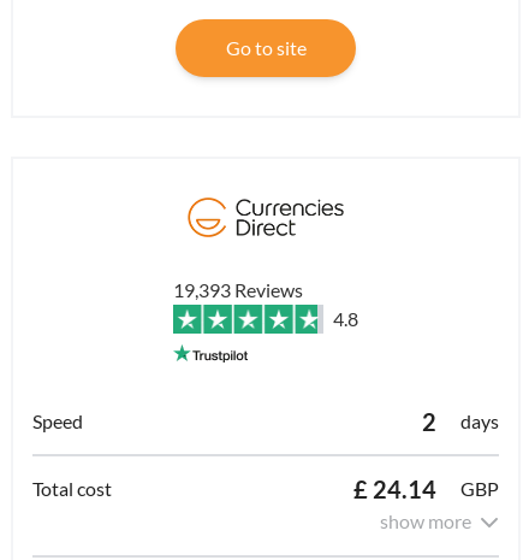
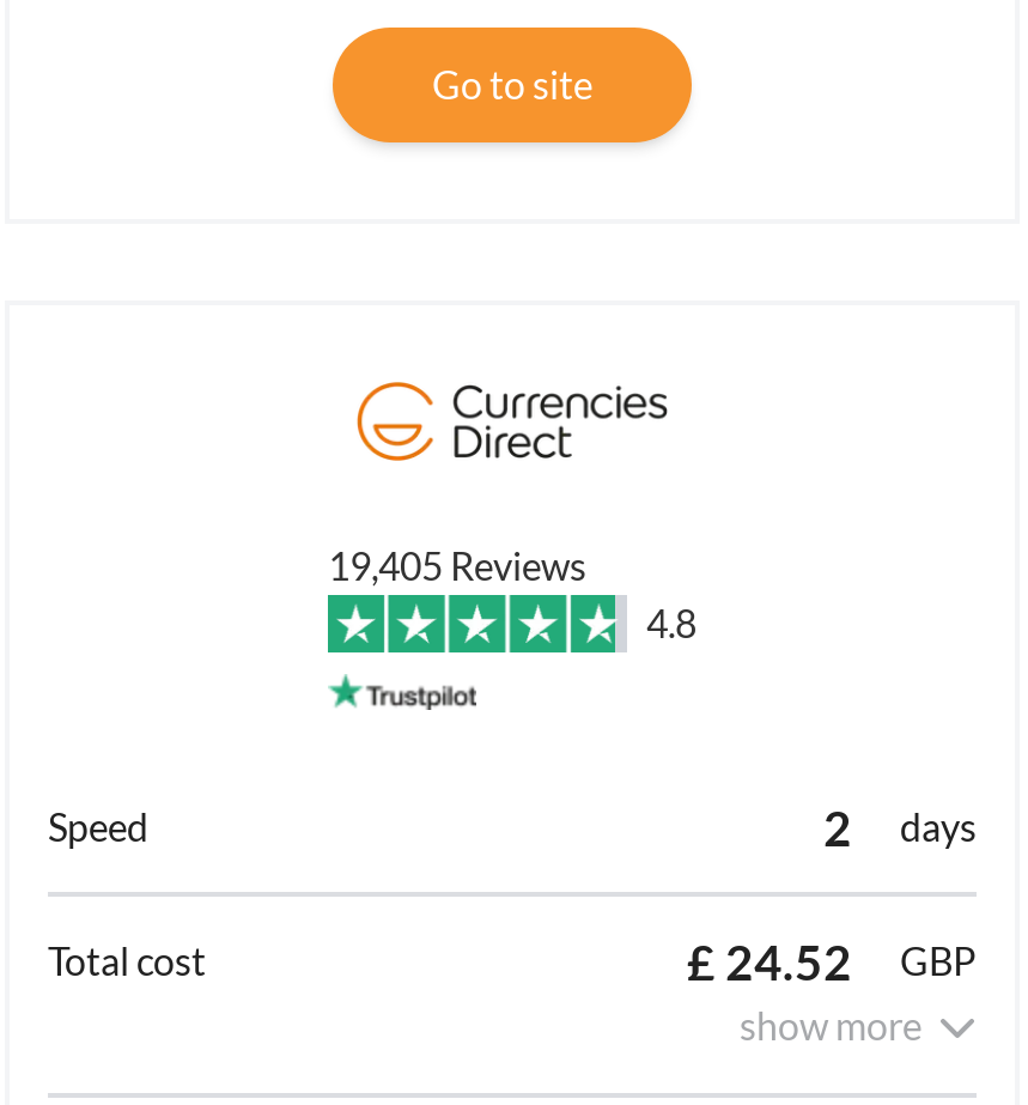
- 19,393 Reviews
+ 19,405 Reviews

- £ 24.14 GBP
+ £ 24.52 GBP
